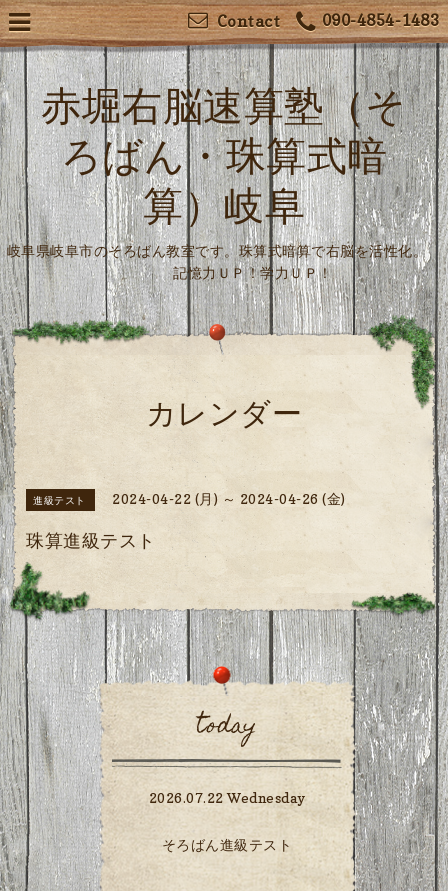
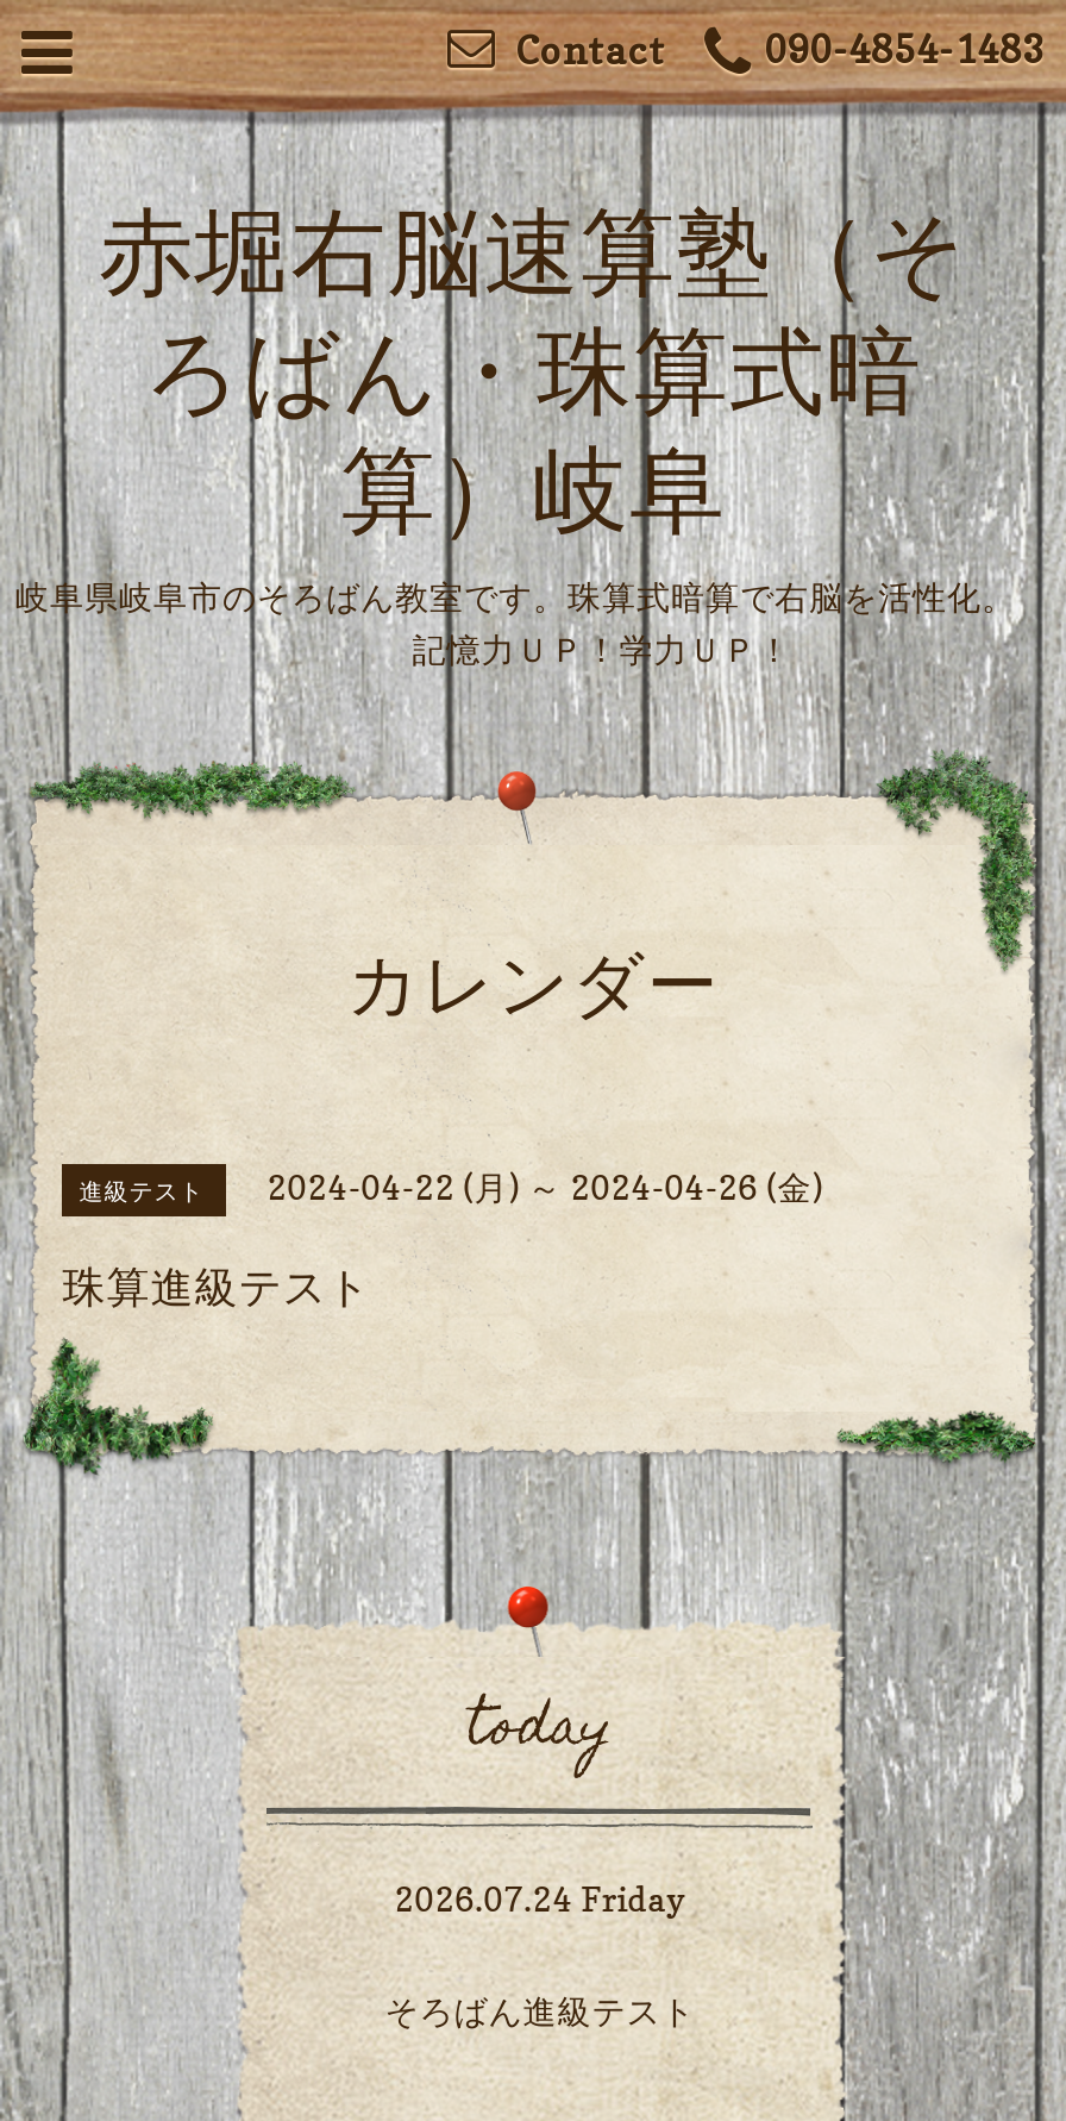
- 2026.07.22 Wednesday
+ 2026.07.24 Friday
